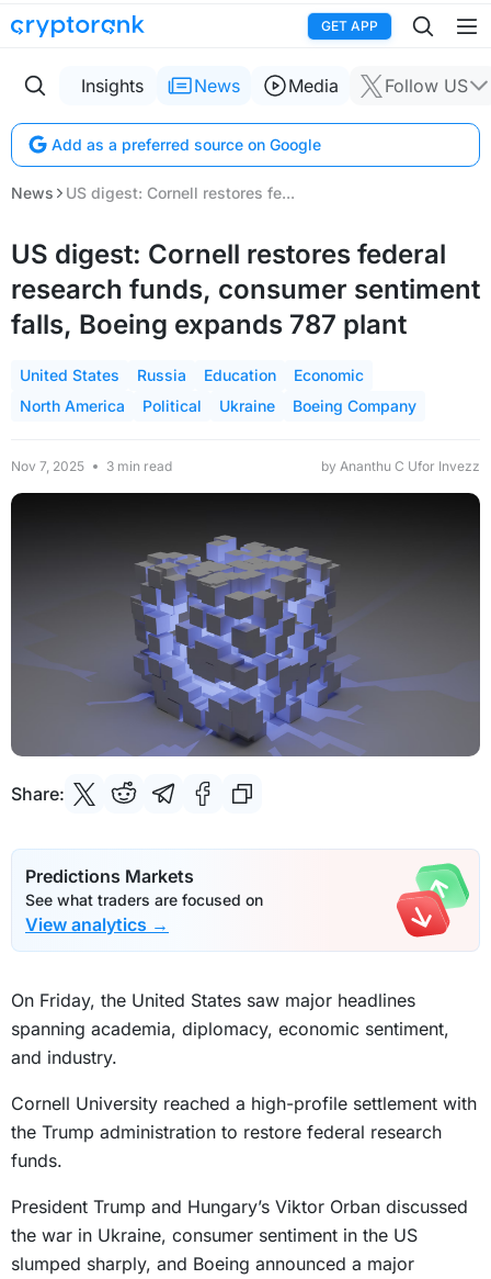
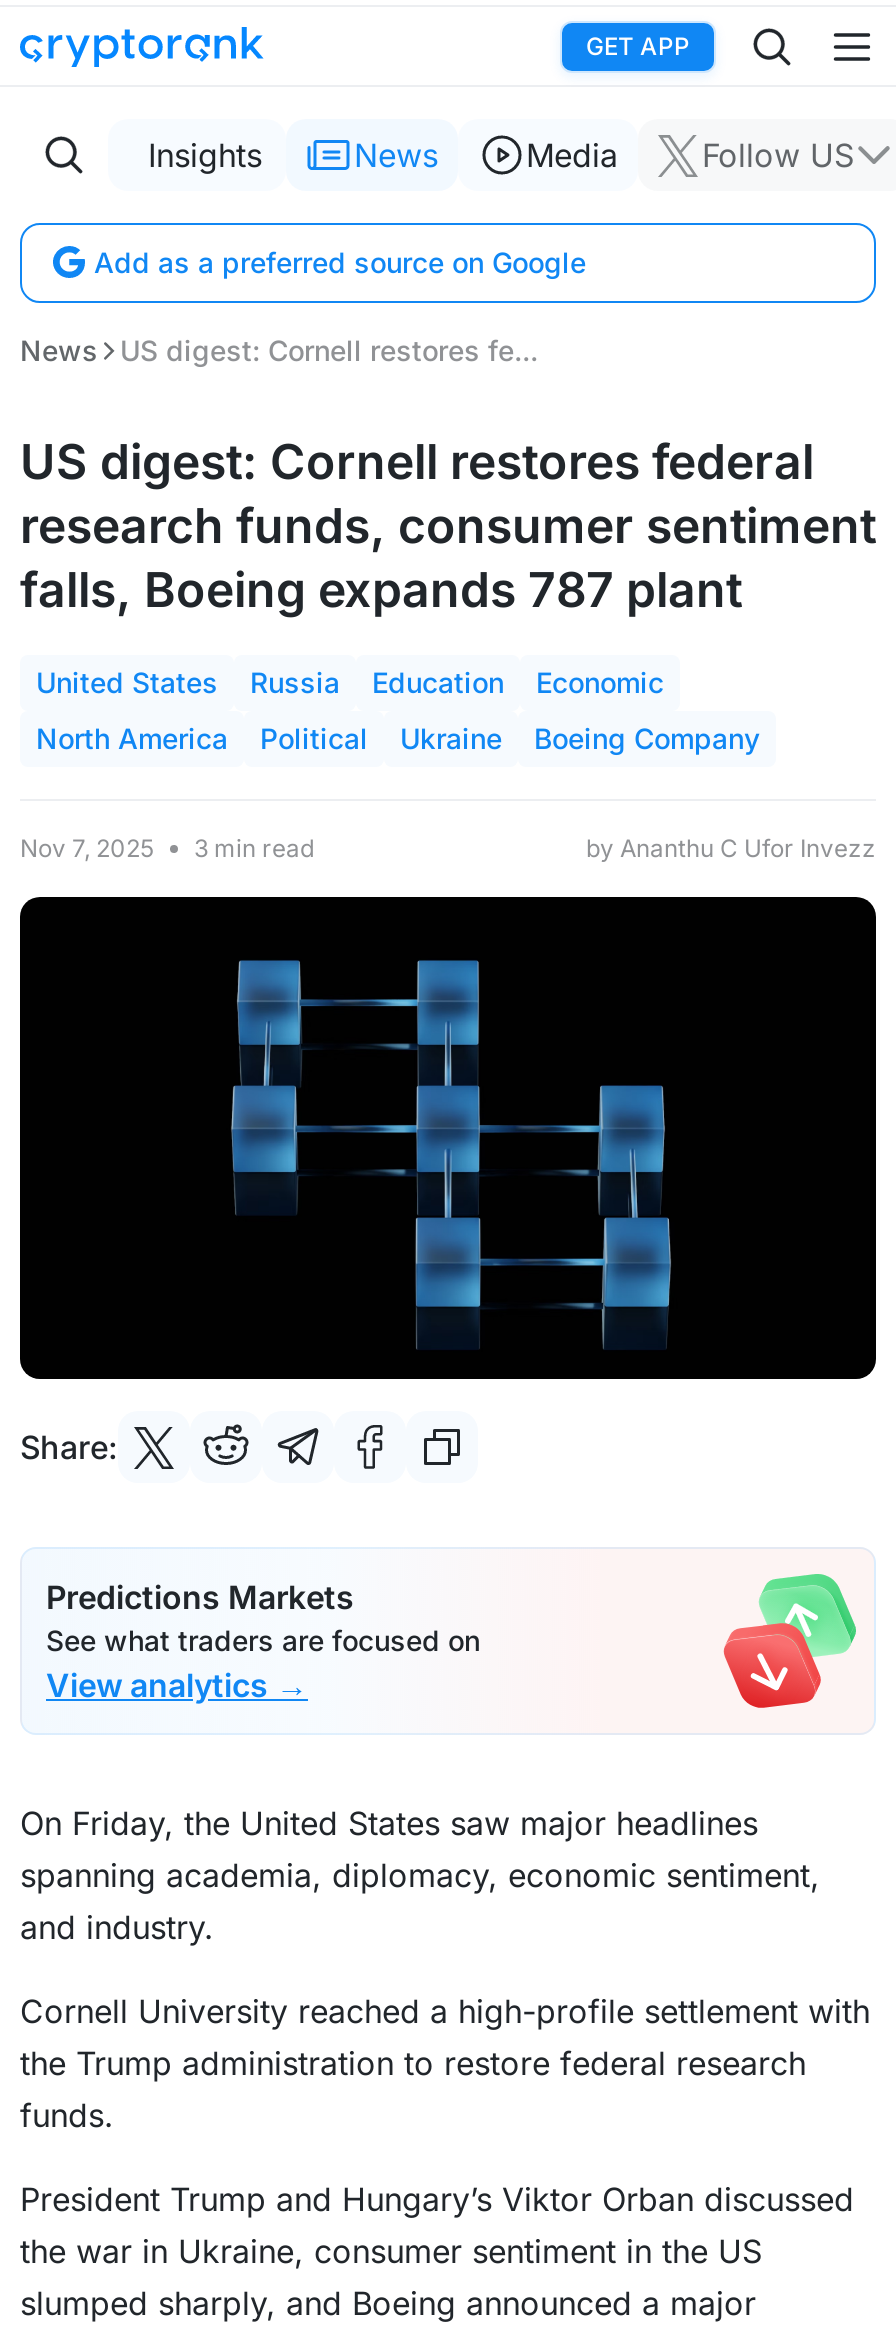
- [image]
+ [image]
